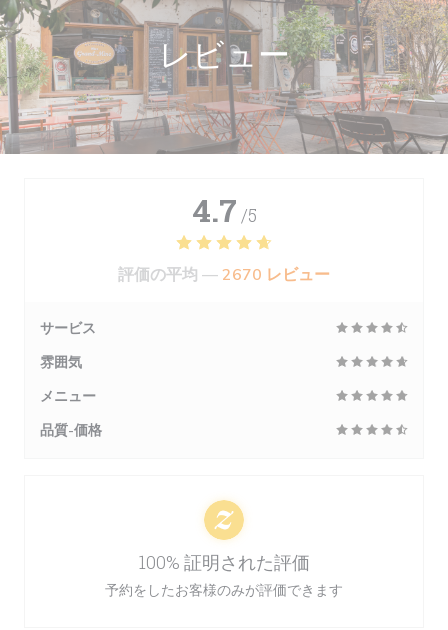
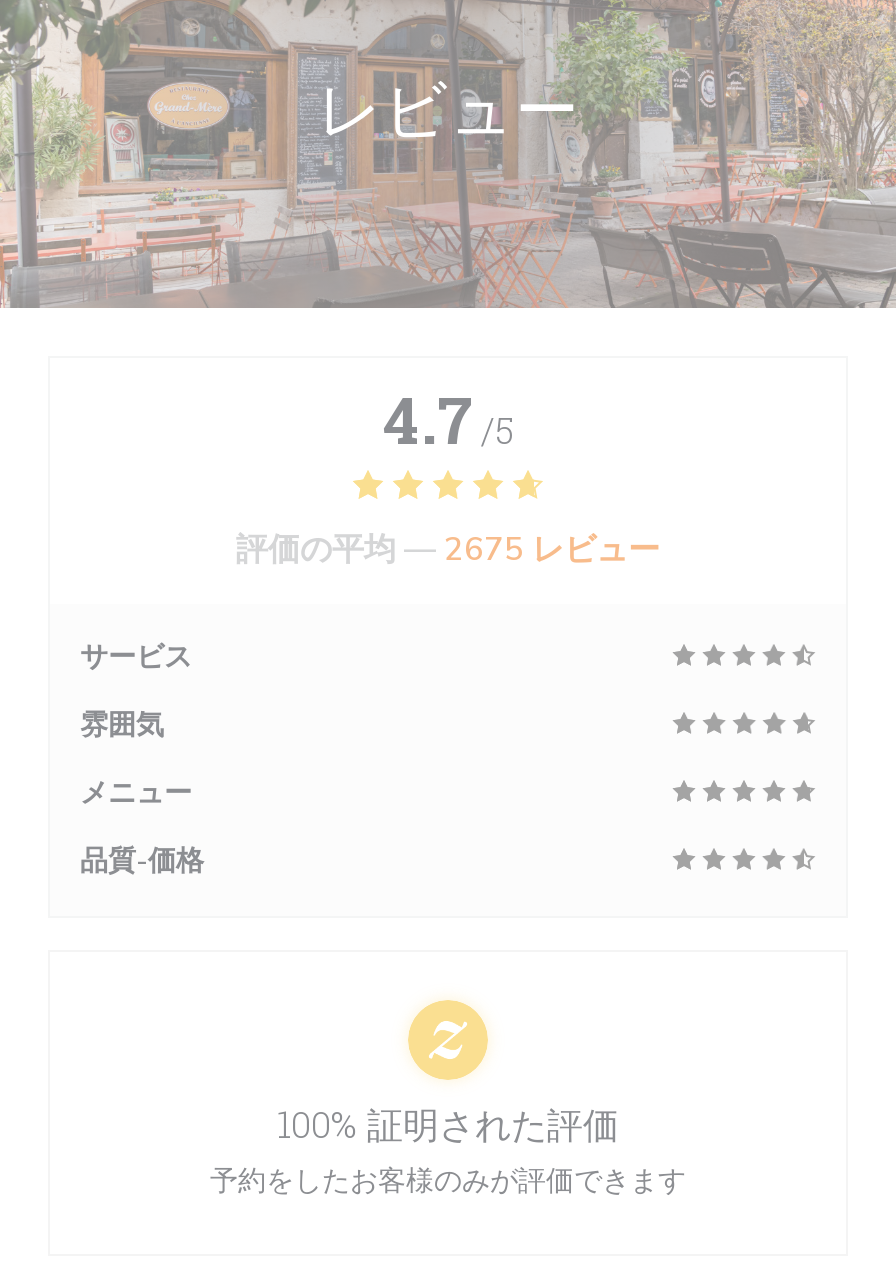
- 評価の平均 — 2670 レビュー
+ 評価の平均 — 2675 レビュー
